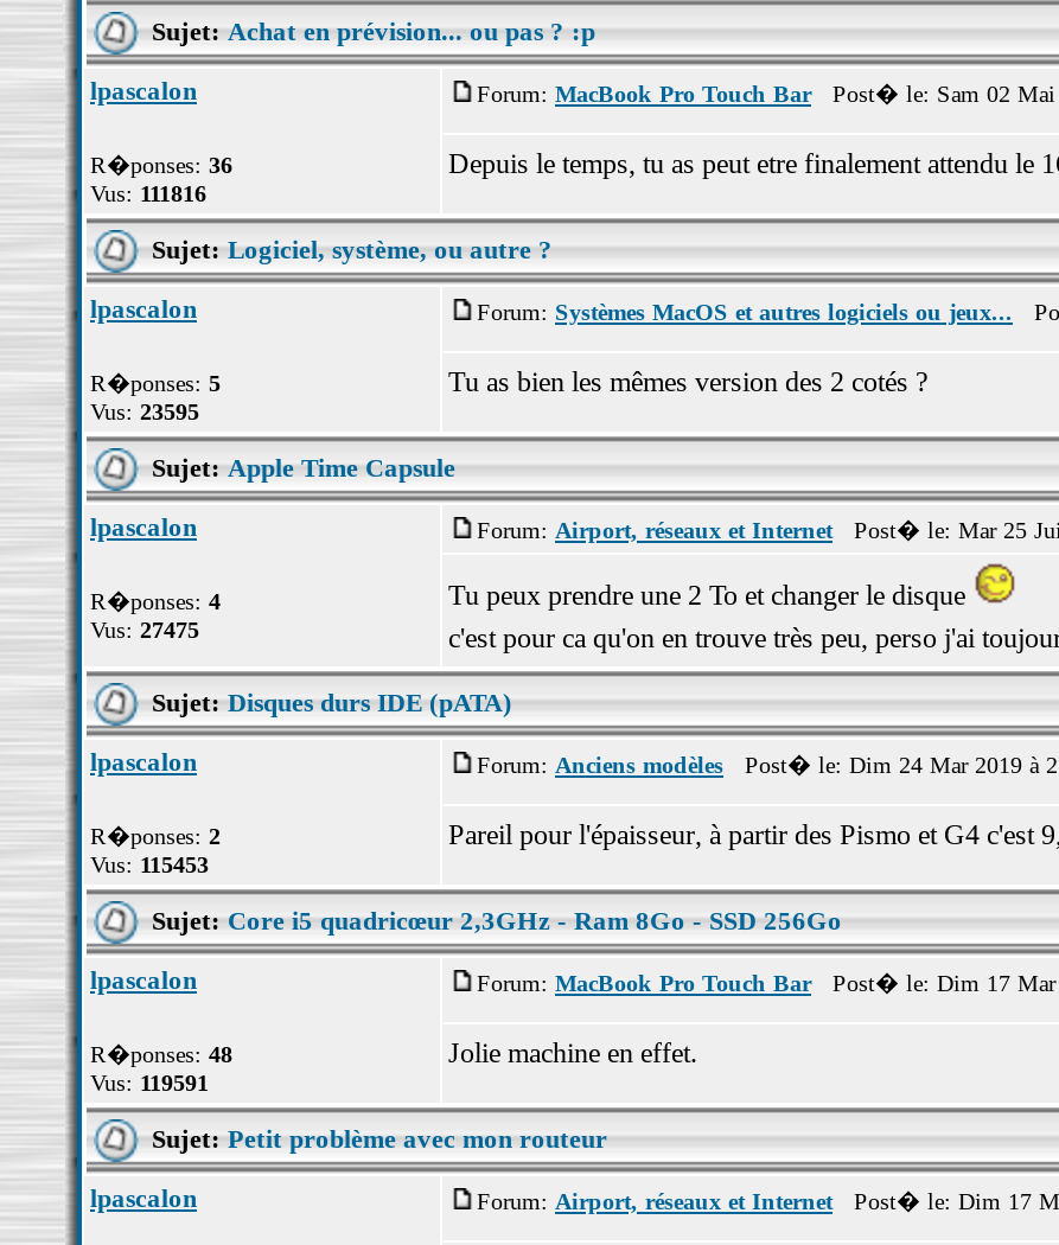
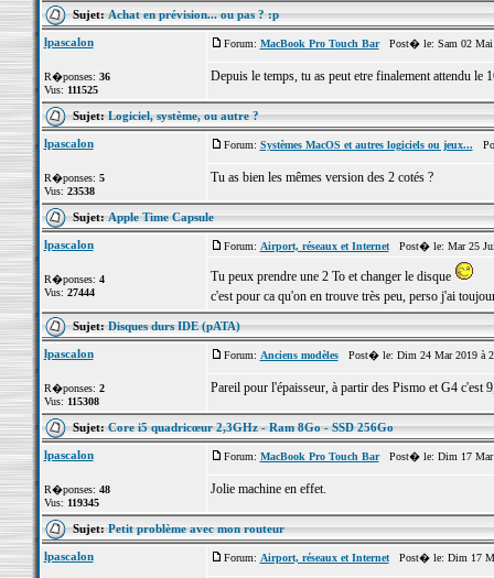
- Vus: 111816
+ Vus: 111525

- Vus: 23595
+ Vus: 23538

- Vus: 27475
+ Vus: 27444

- Vus: 115453
+ Vus: 115308

- Vus: 119591
+ Vus: 119345
